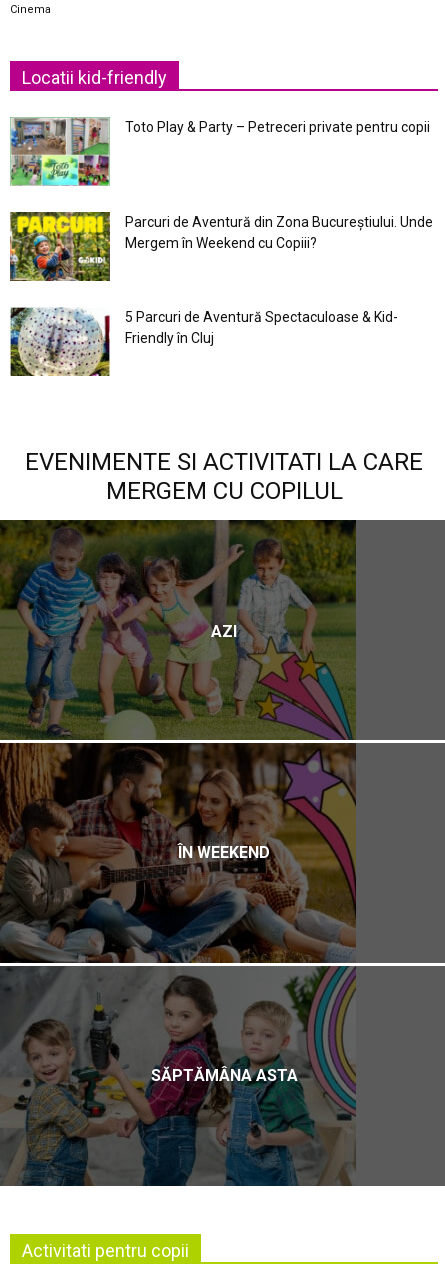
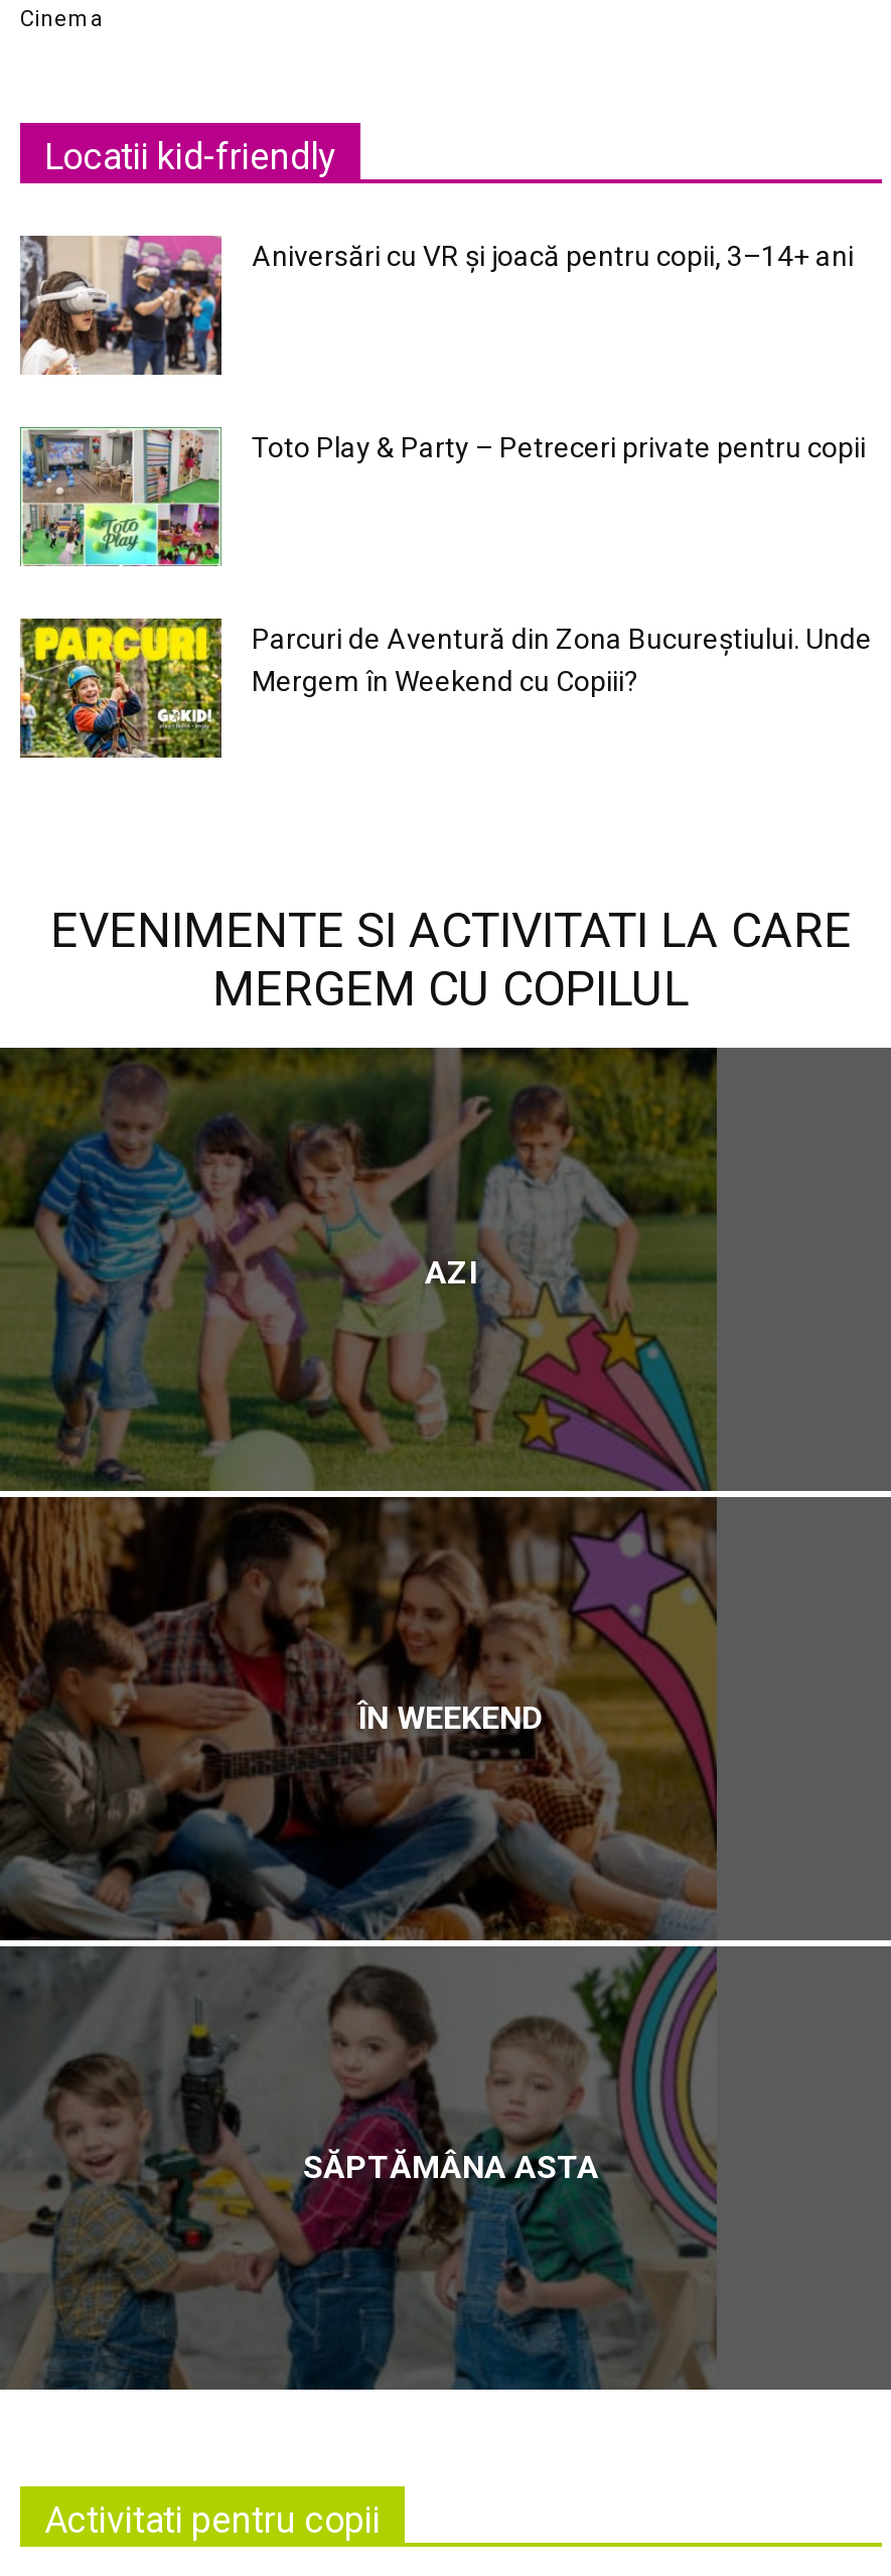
+ [image]
+ Aniversări cu VR și joacă pentru copii, 3–14+ ani

moved down: [image] | Toto Play & Party – Petreceri private pentru copii | Parcuri de Aventură din Zona Bucureştiului. Unde | Mergem în Weekend cu Copiii?

- [image]
- 5 Parcuri de Aventură Spectaculoase & Kid-
- Friendly în Cluj
